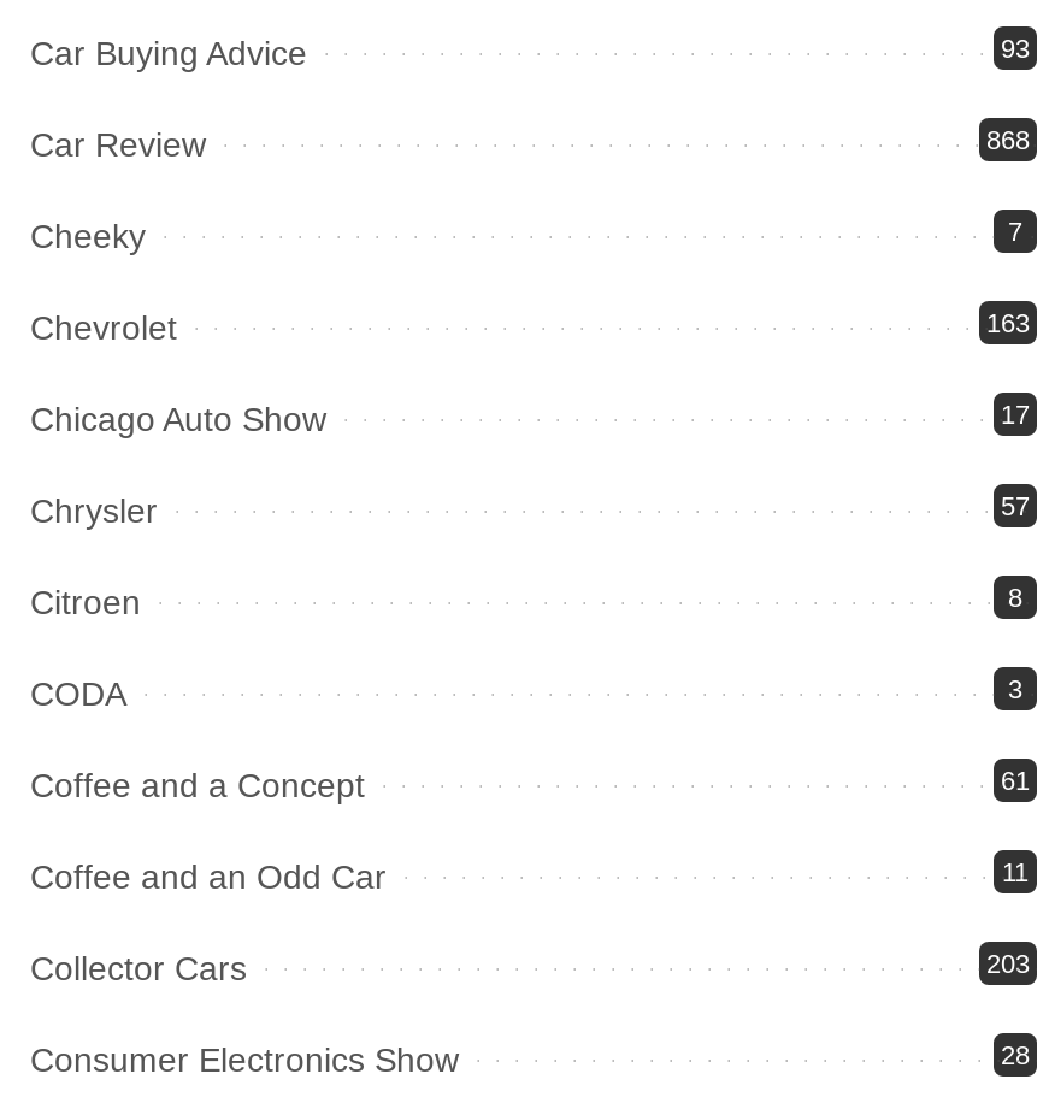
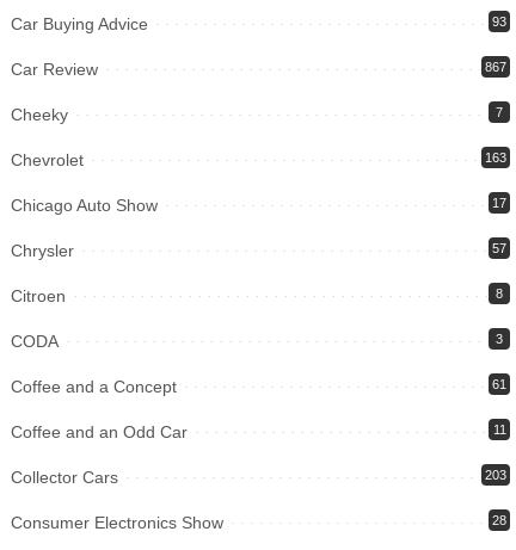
- 868
+ 867
